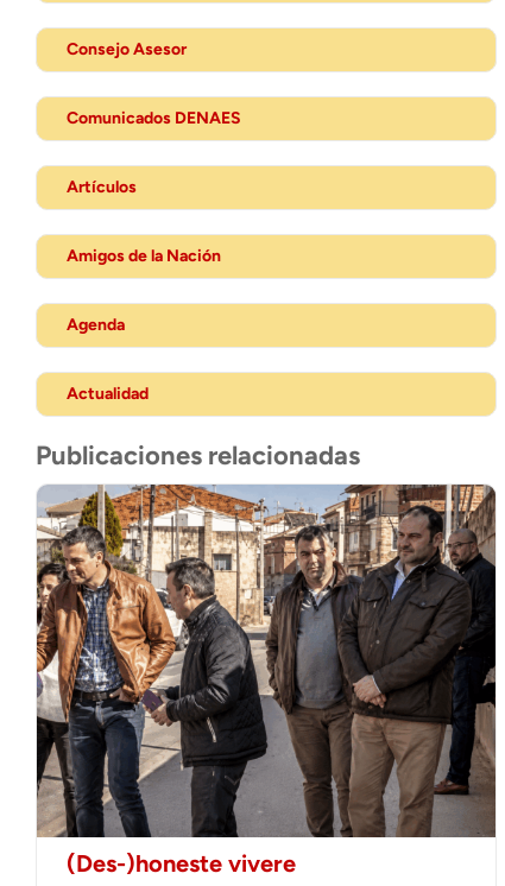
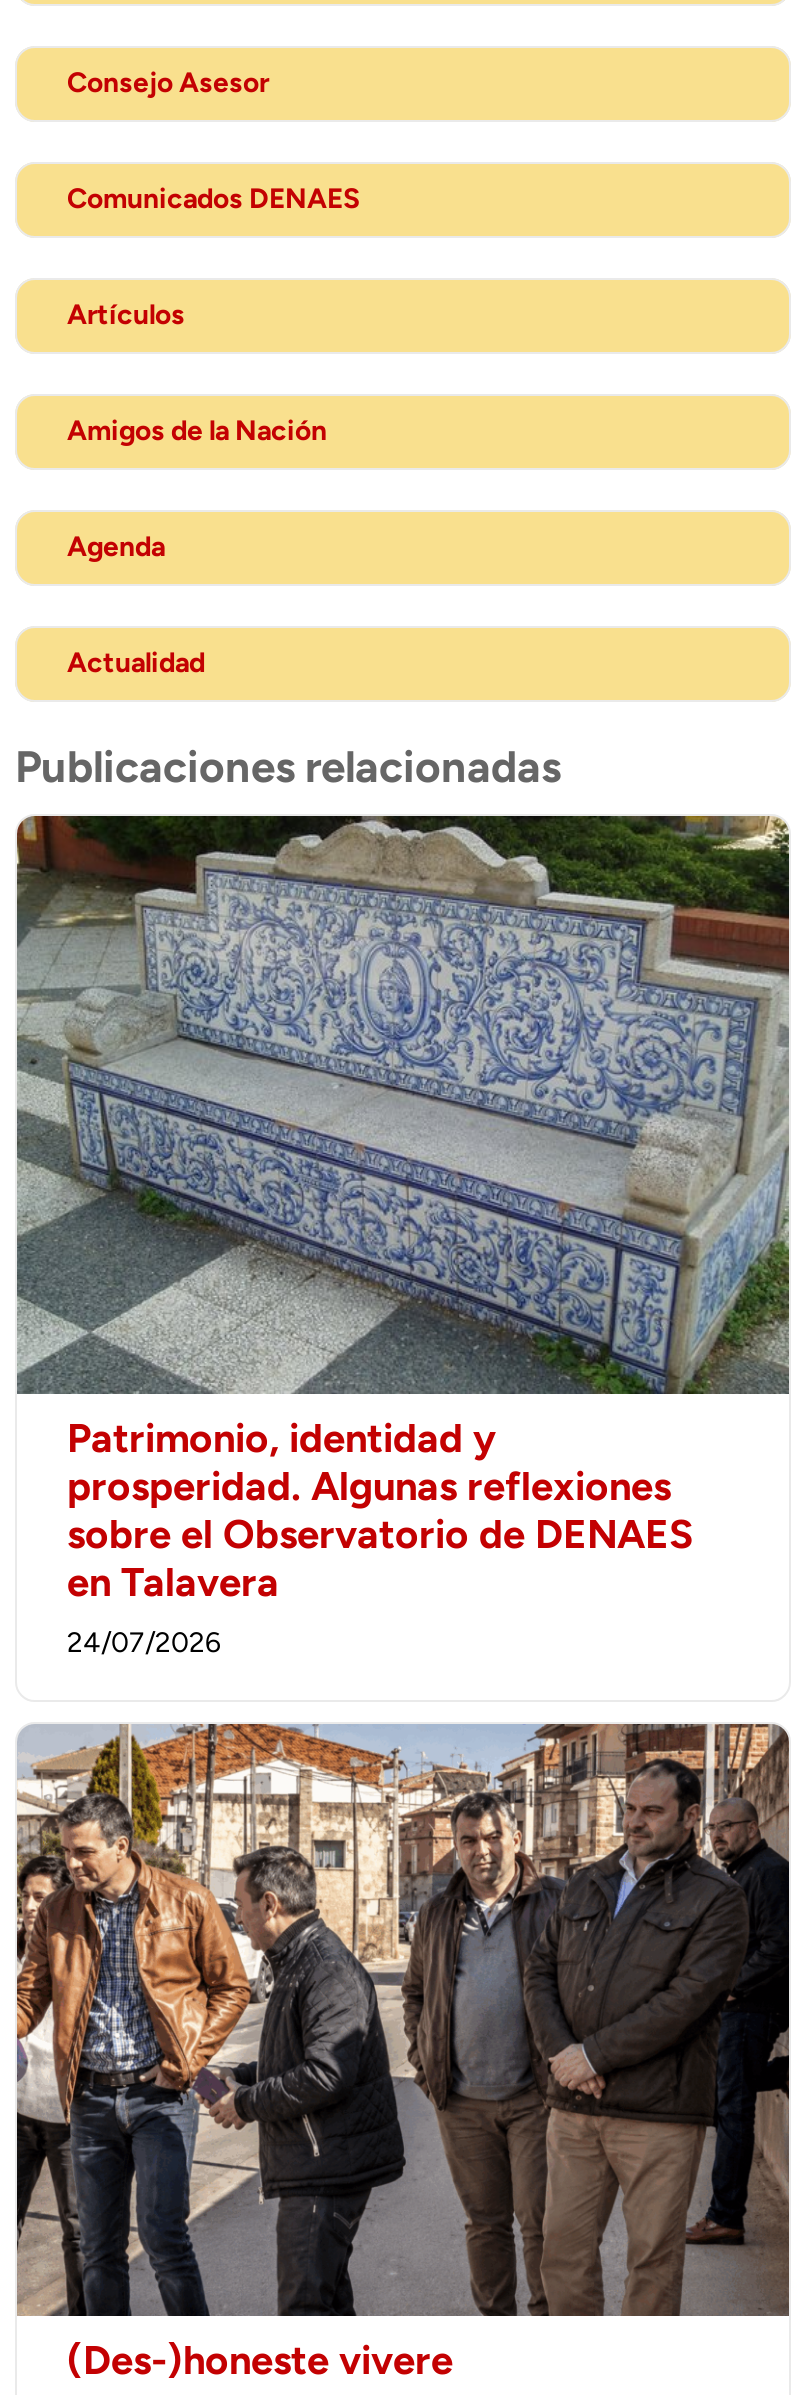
+ [image]
+ Patrimonio, identidad y
+ prosperidad. Algunas reflexiones
+ sobre el Observatorio de DENAES
+ en Talavera
+ 24/07/2026
